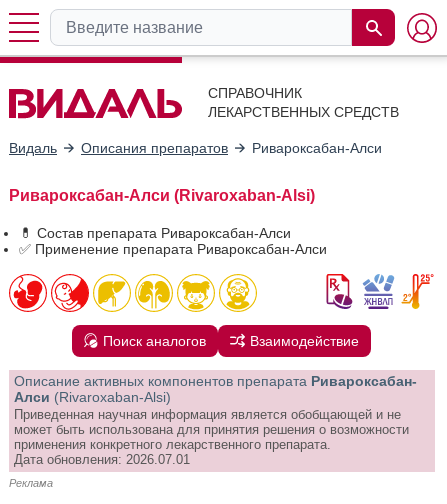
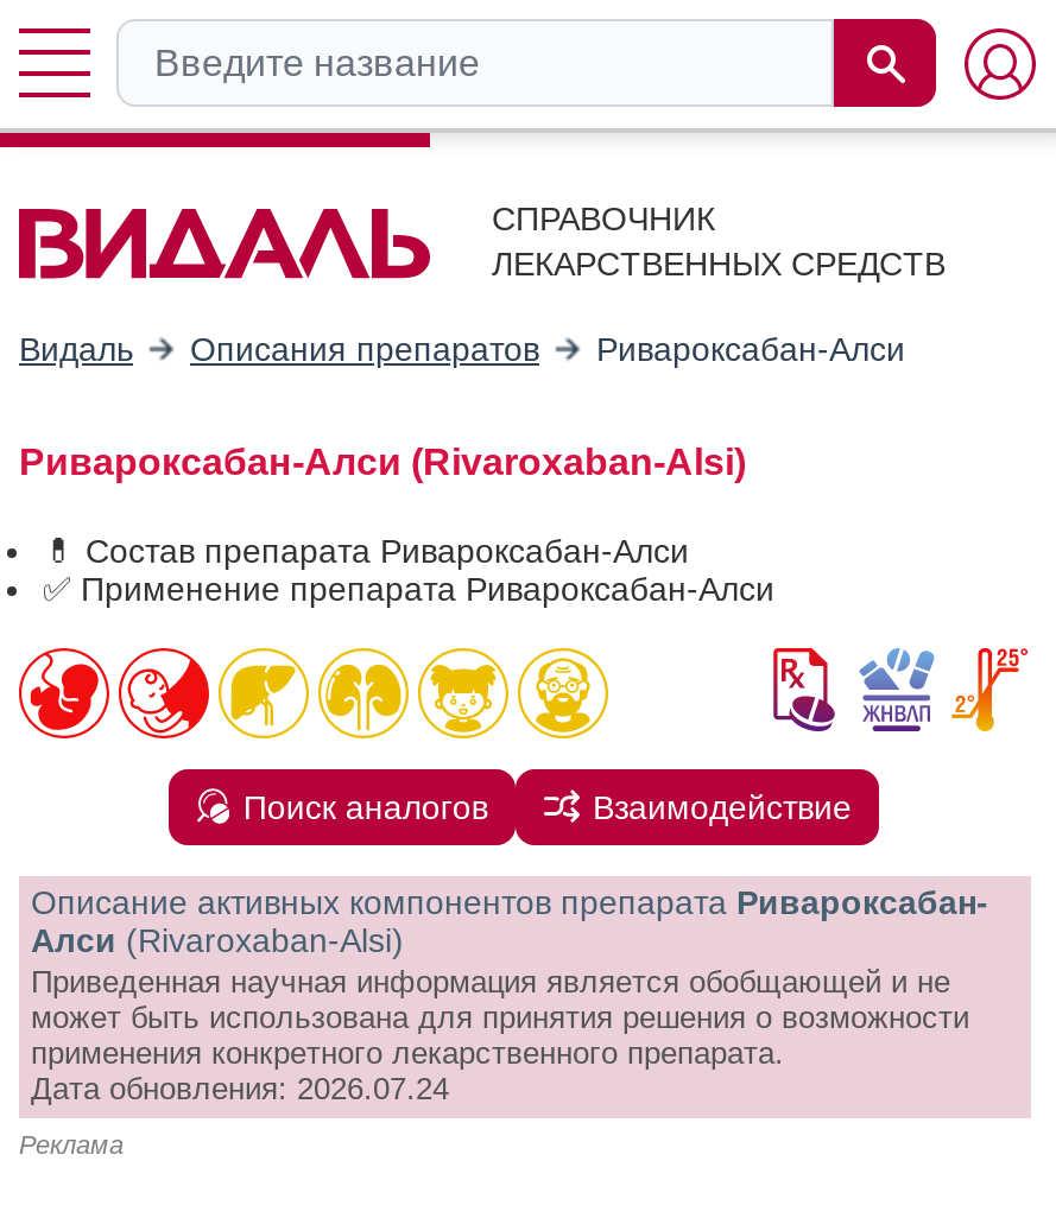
- Дата обновления: 2026.07.01
+ Дата обновления: 2026.07.24
